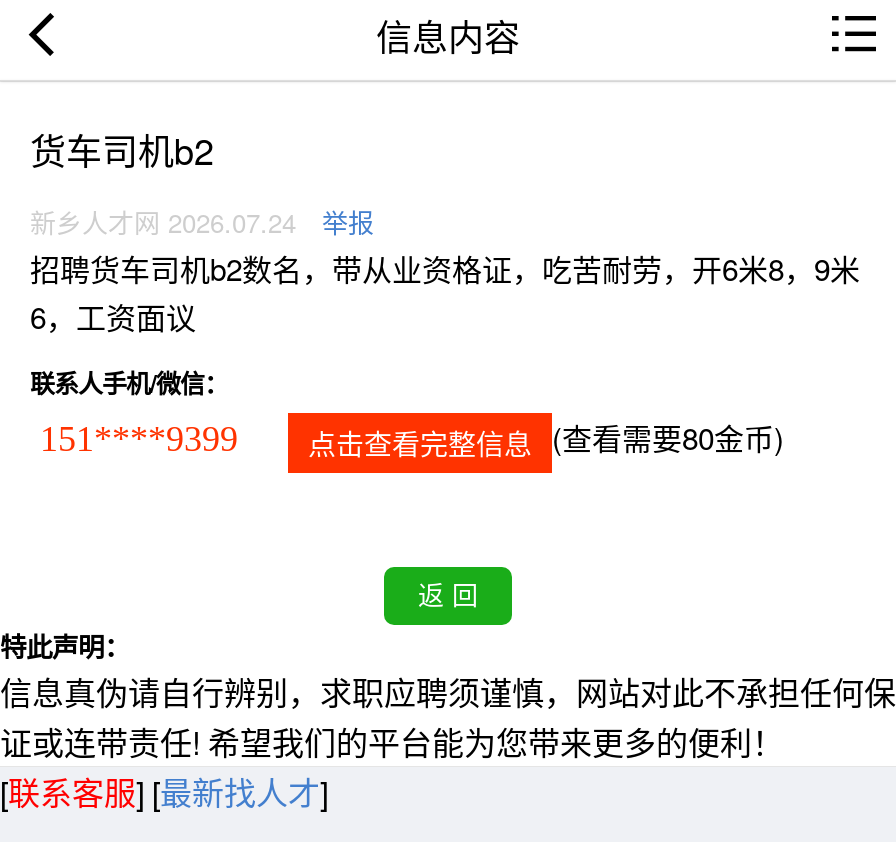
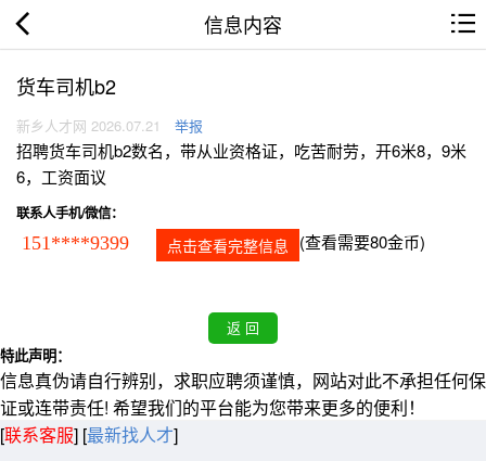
- 新乡人才网 2026.07.24 举报
+ 新乡人才网 2026.07.21 举报
